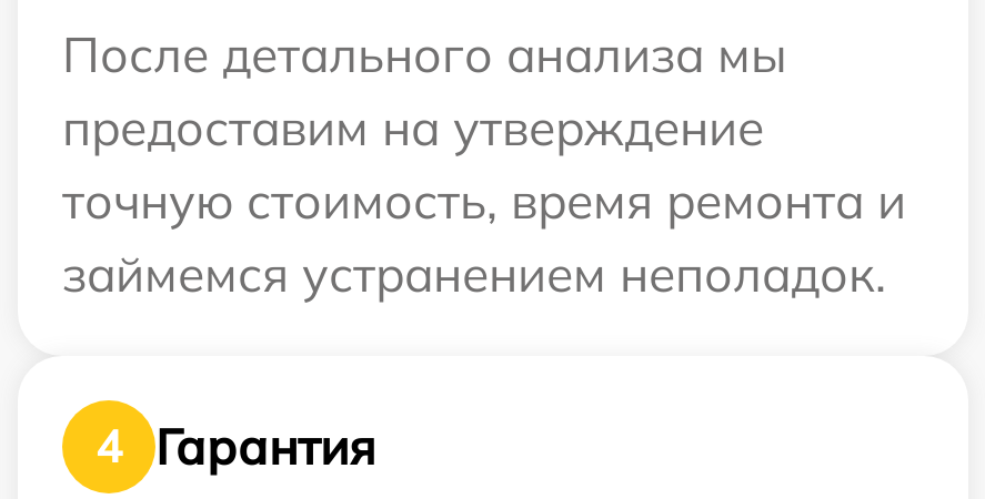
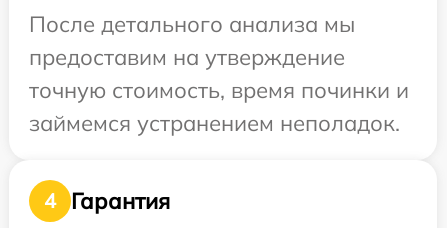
- точную стоимость, время ремонта и
+ точную стоимость, время починки и
